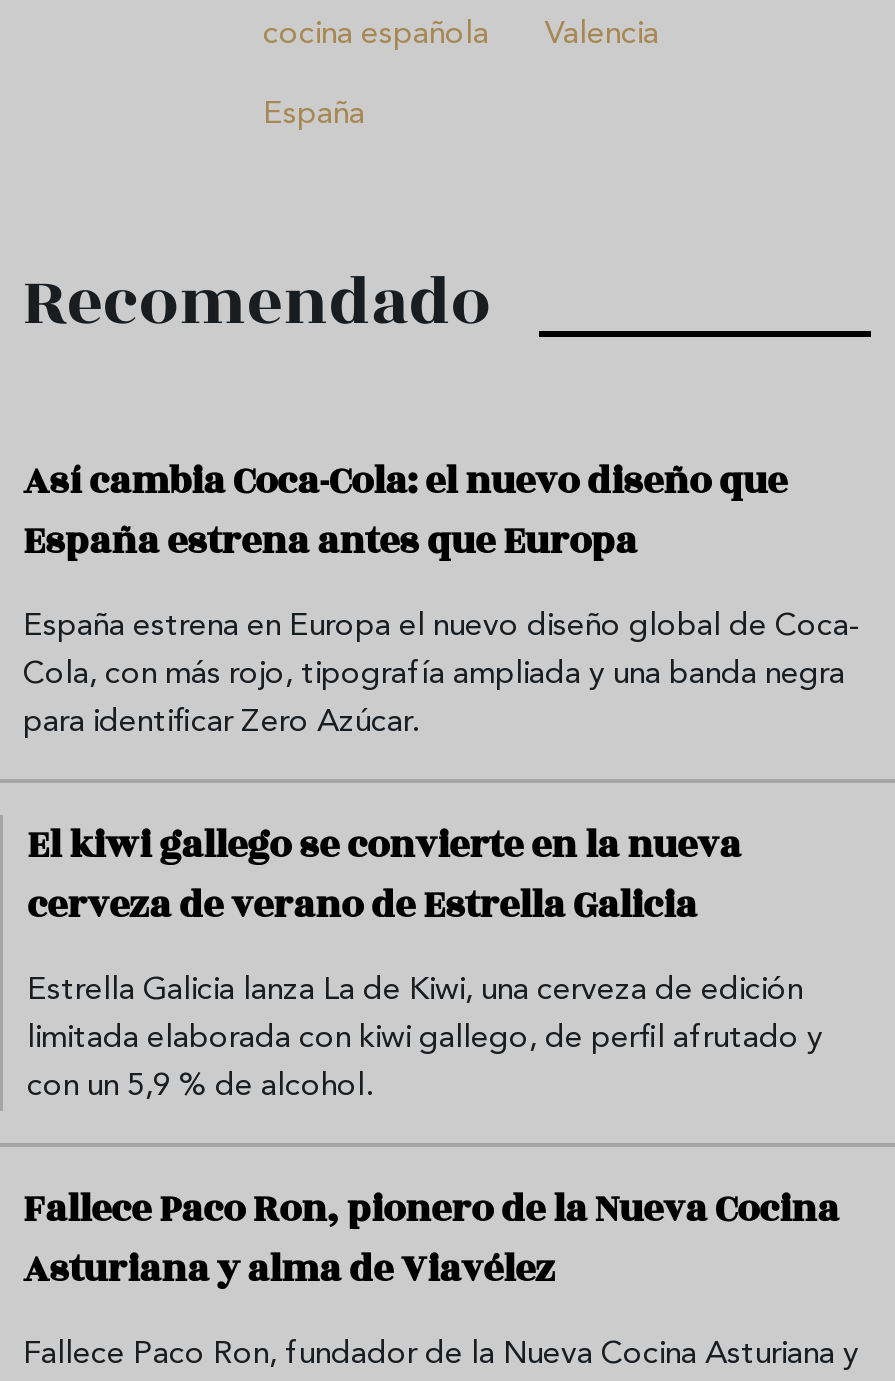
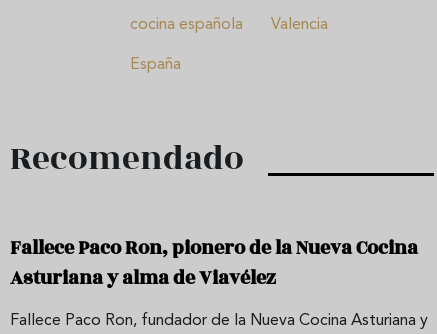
- Así cambia Coca-Cola: el nuevo diseño que
- España estrena antes que Europa
- España estrena en Europa el nuevo diseño global de Coca-
- Cola, con más rojo, tipografía ampliada y una banda negra
- para identificar Zero Azúcar.
- El kiwi gallego se convierte en la nueva
- cerveza de verano de Estrella Galicia
- Estrella Galicia lanza La de Kiwi, una cerveza de edición
- limitada elaborada con kiwi gallego, de perfil afrutado y
- con un 5,9 % de alcohol.
